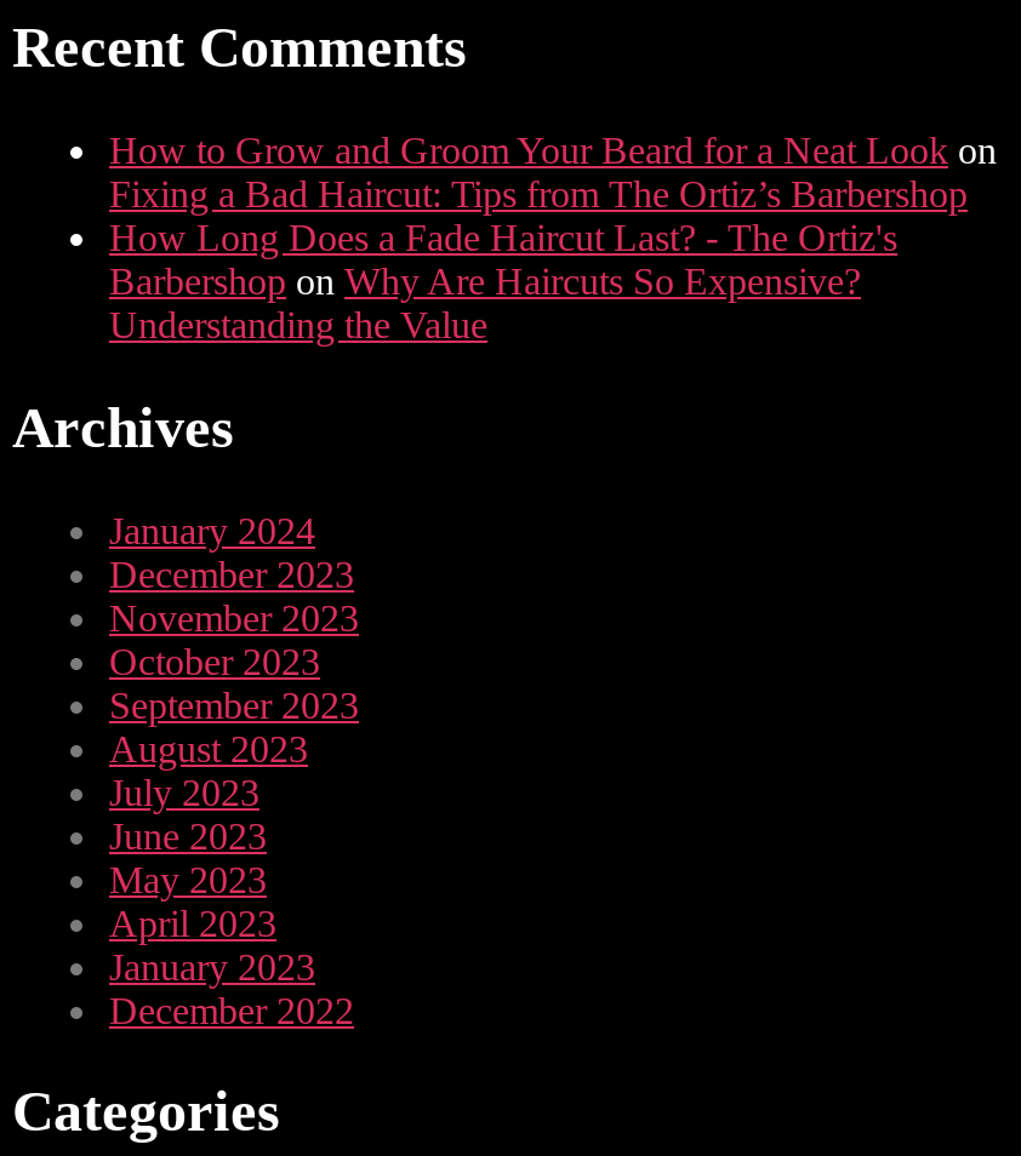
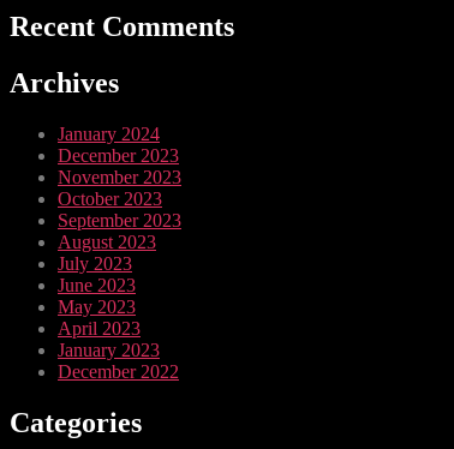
- How to Grow and Groom Your Beard for a Neat Look on
- Fixing a Bad Haircut: Tips from The Ortiz’s Barbershop
- How Long Does a Fade Haircut Last? - The Ortiz's
- Barbershop on Why Are Haircuts So Expensive?
- Understanding the Value
